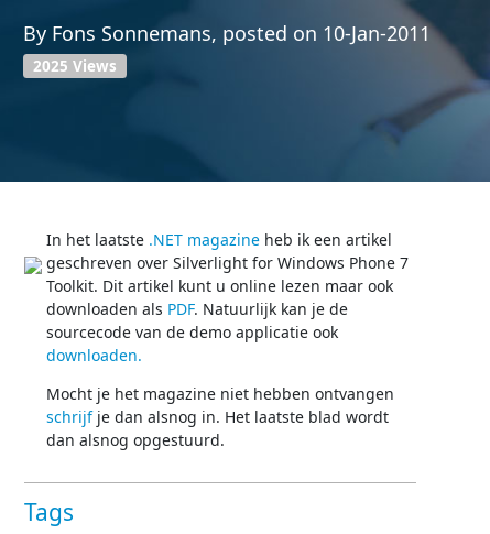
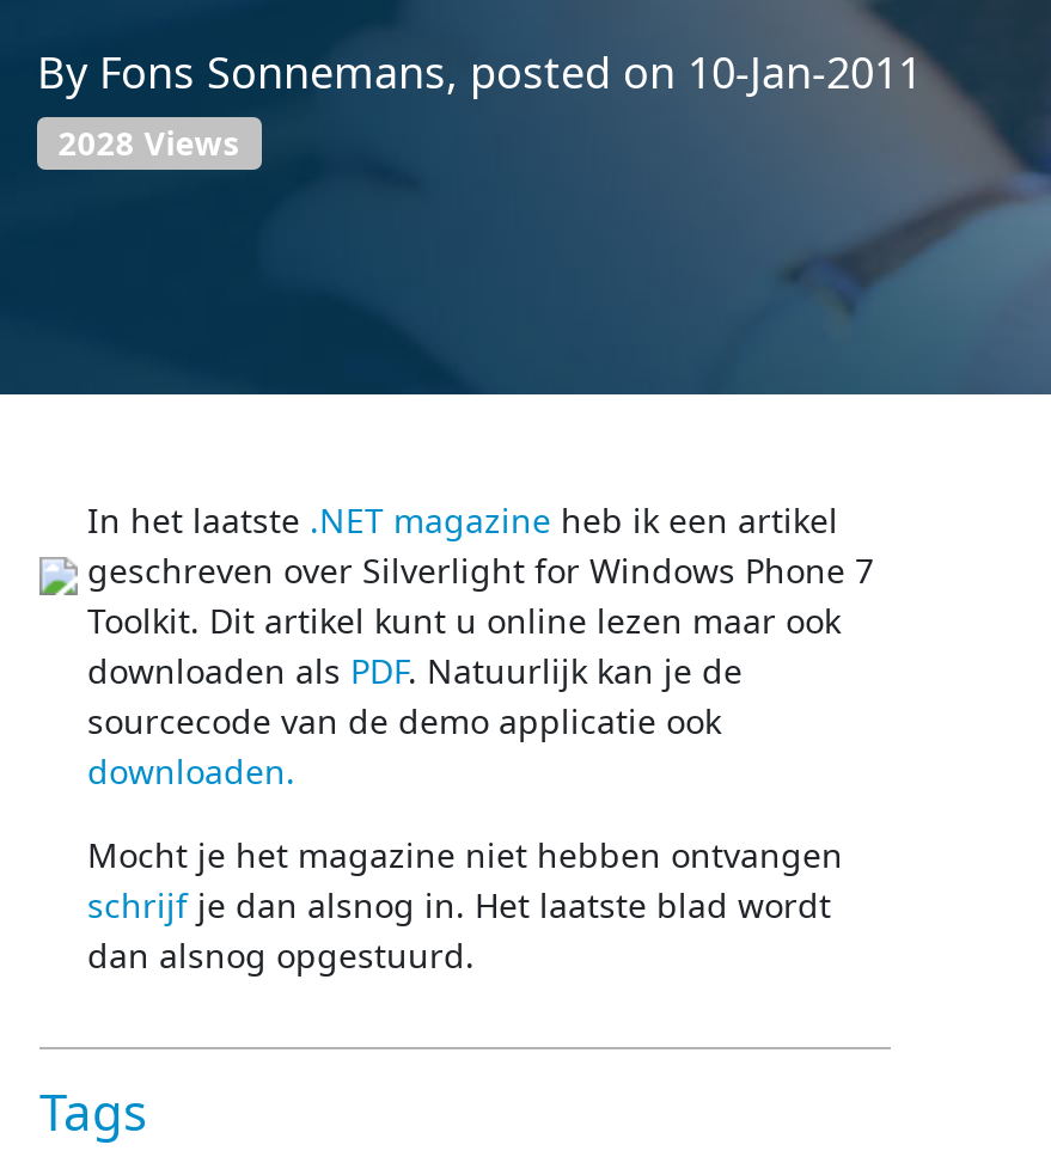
- 2025 Views
+ 2028 Views
